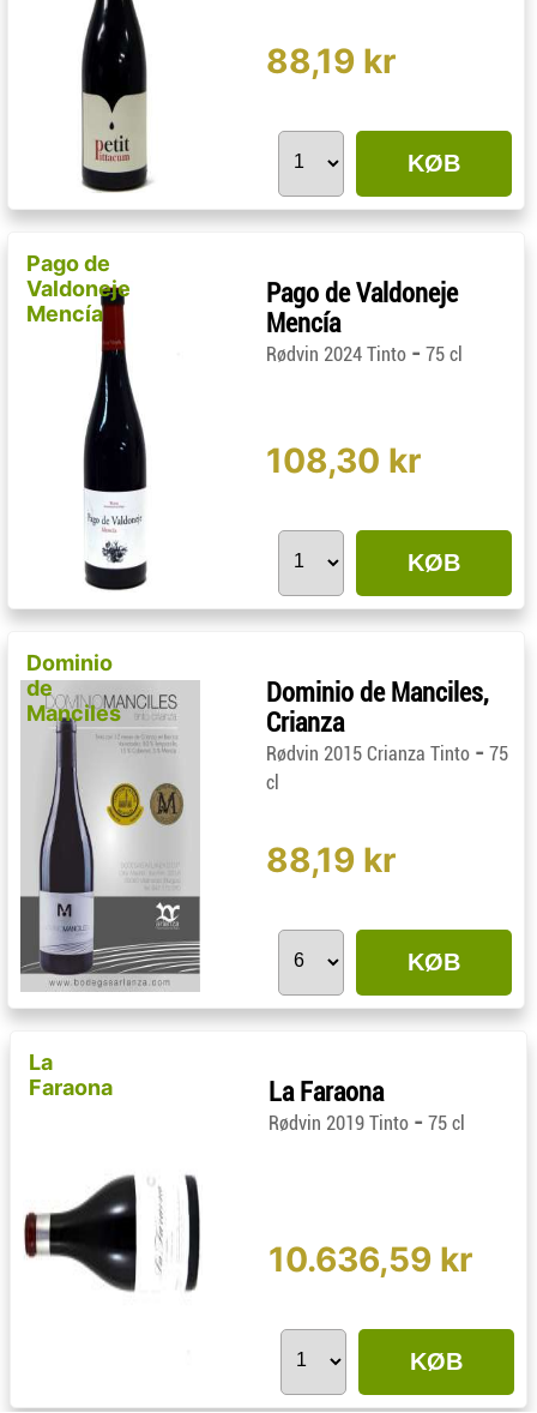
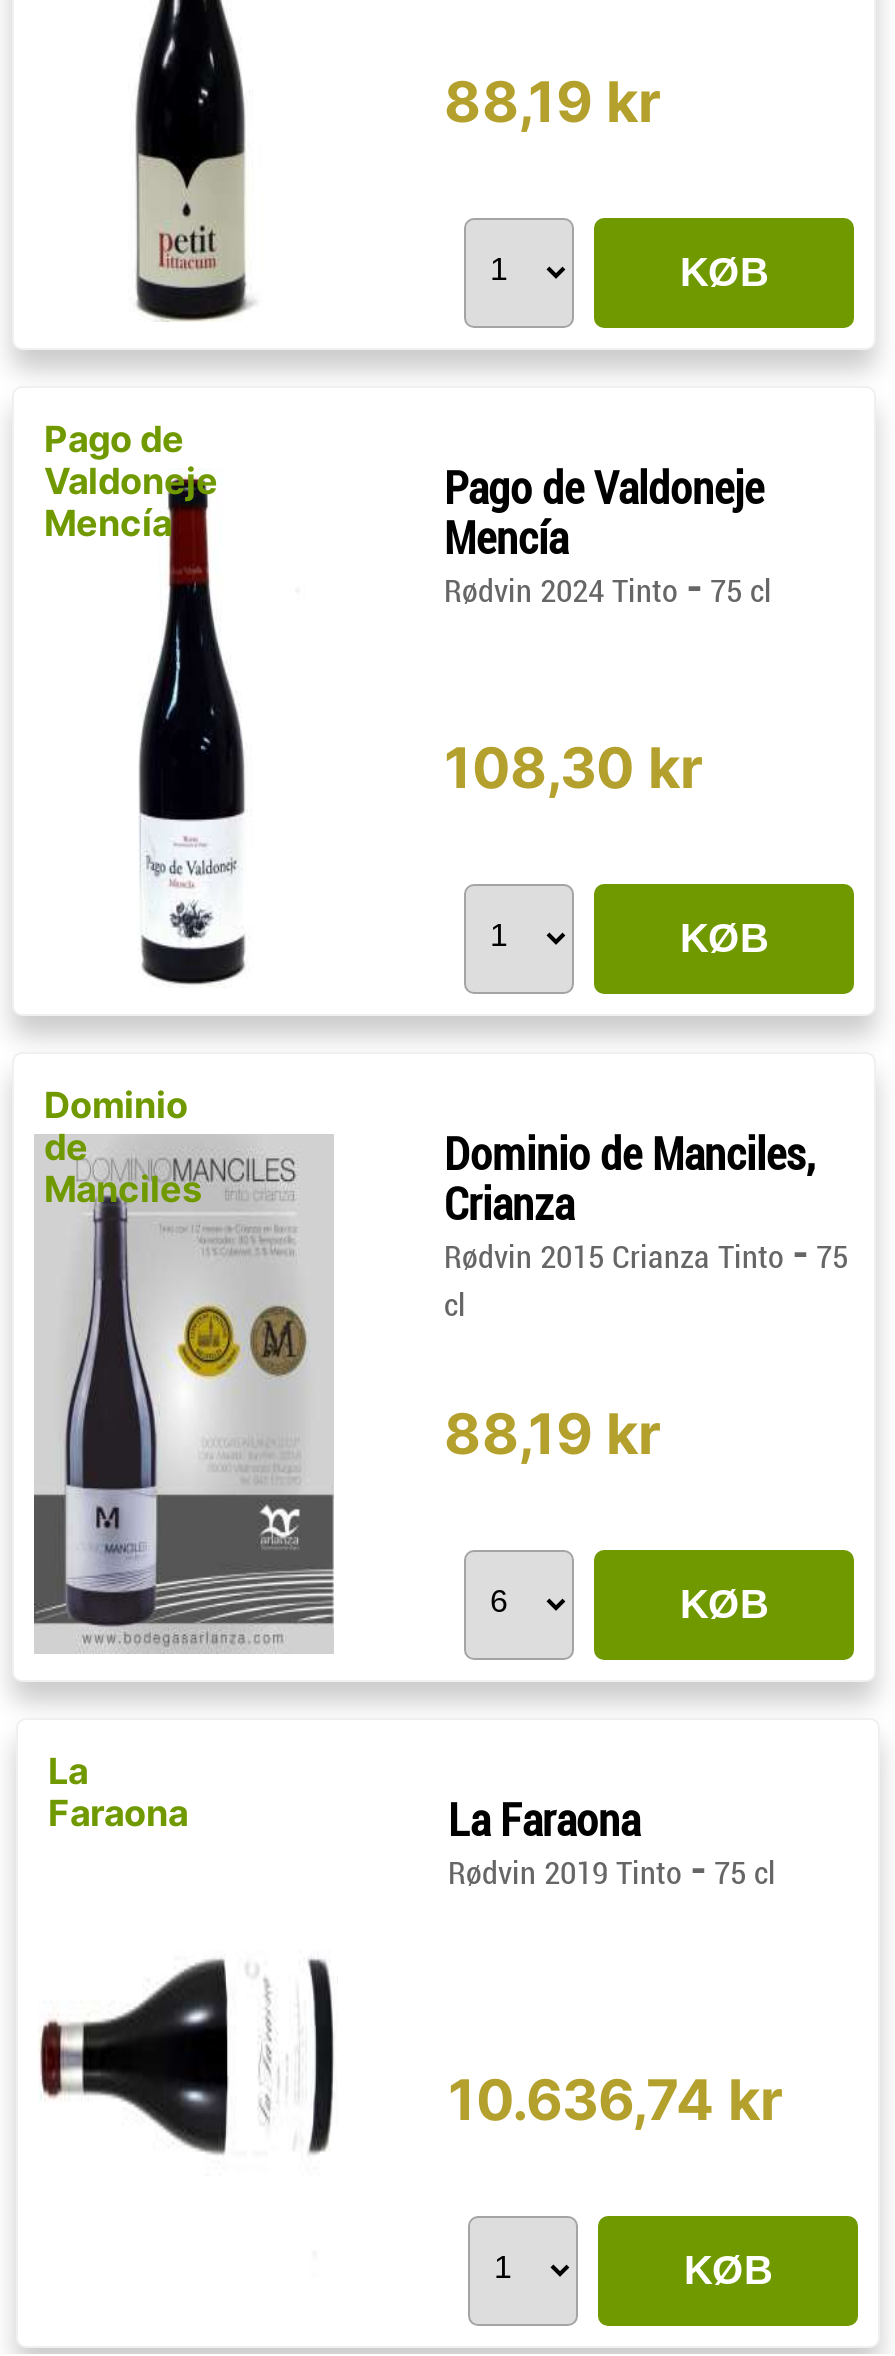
- 10.636,59 kr
+ 10.636,74 kr
